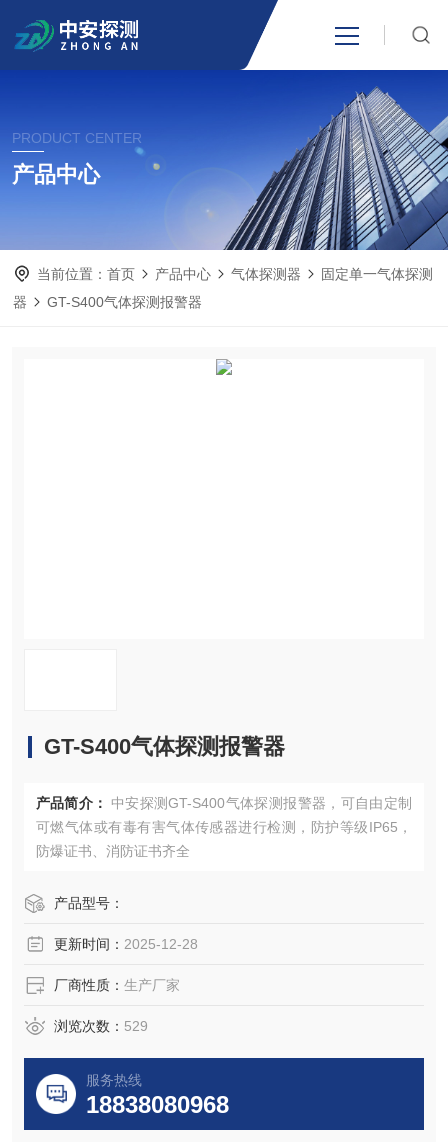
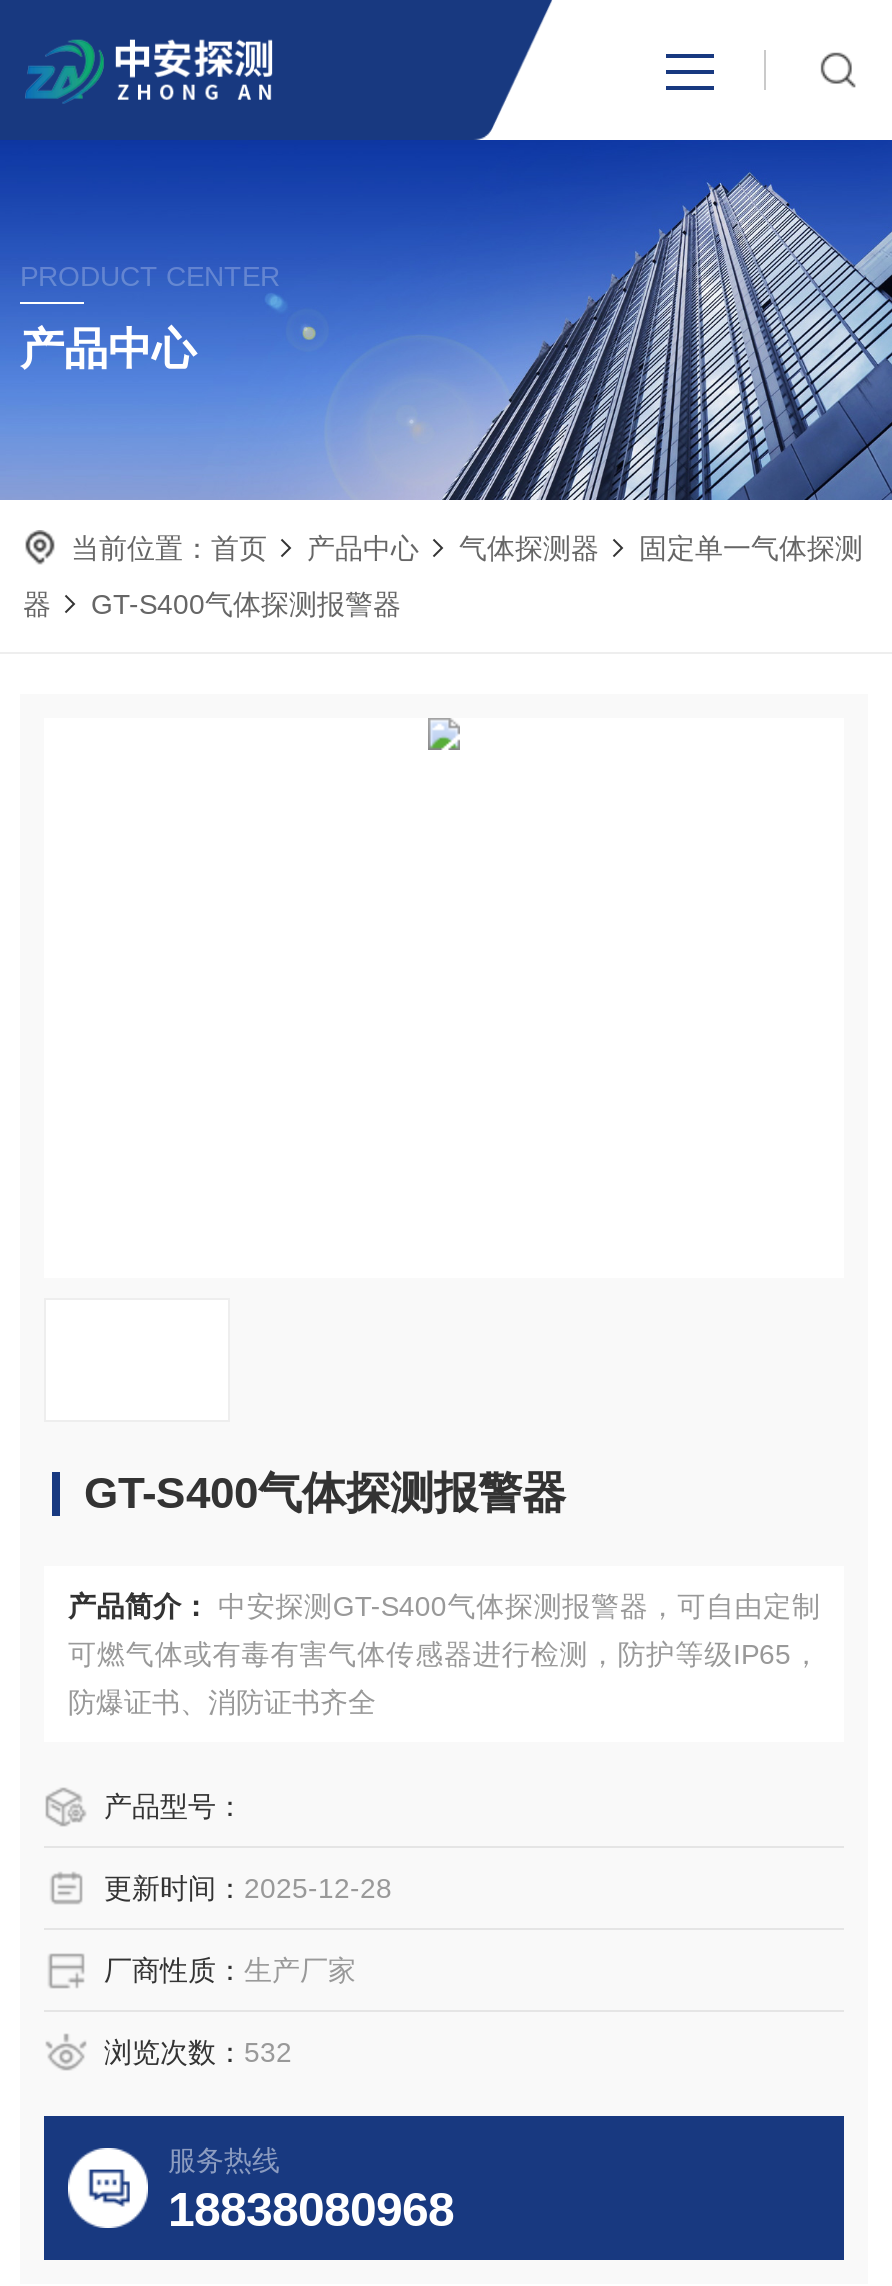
- 浏览次数：529
+ 浏览次数：532
